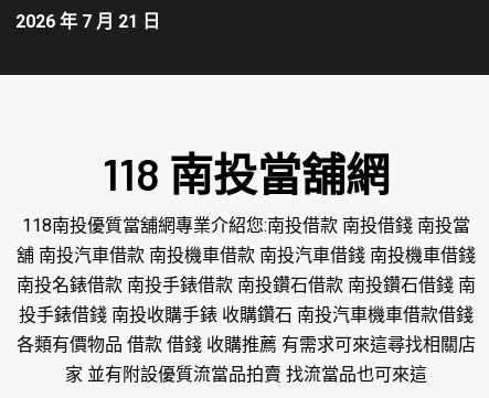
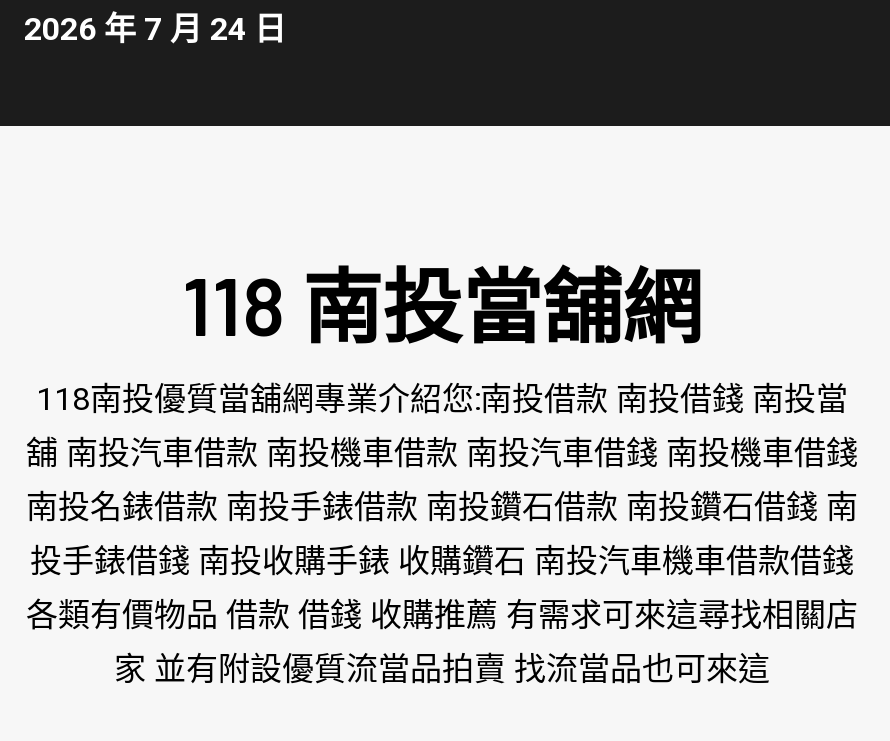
- 2026 年 7 月 21 日
+ 2026 年 7 月 24 日
